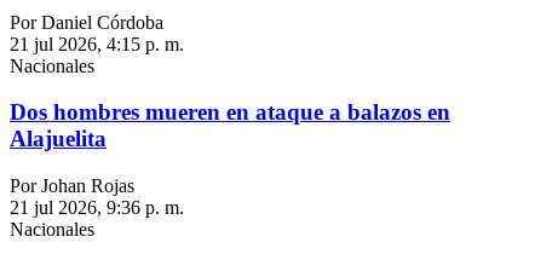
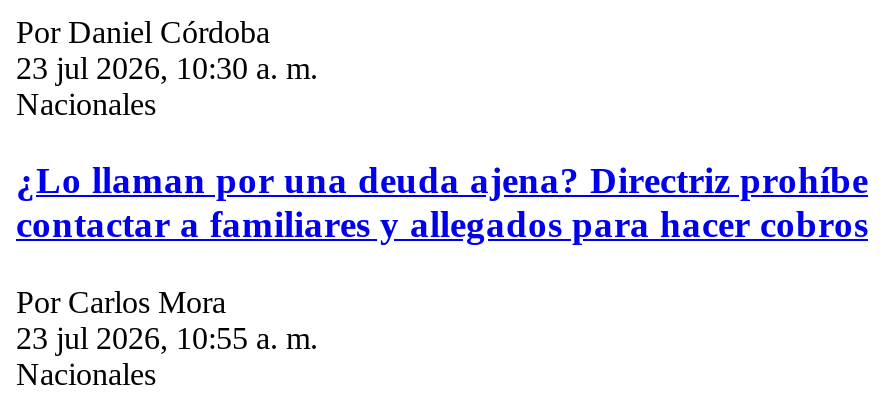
- 21 jul 2026, 4:15 p. m.
+ 23 jul 2026, 10:30 a. m.

- Dos hombres mueren en ataque a balazos en
- Alajuelita
+ ¿Lo llaman por una deuda ajena? Directriz prohíbe
+ contactar a familiares y allegados para hacer cobros

- Por Johan Rojas
- 21 jul 2026, 9:36 p. m.
+ Por Carlos Mora
+ 23 jul 2026, 10:55 a. m.
